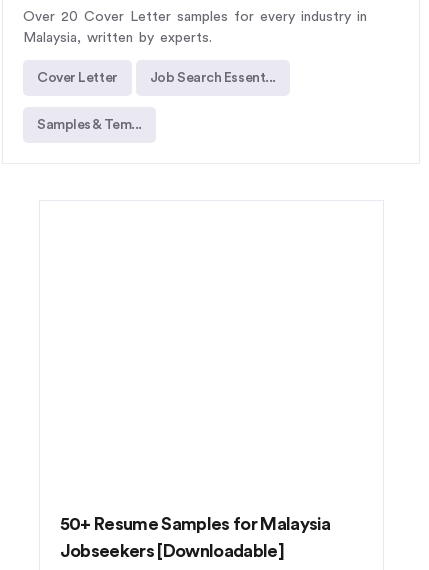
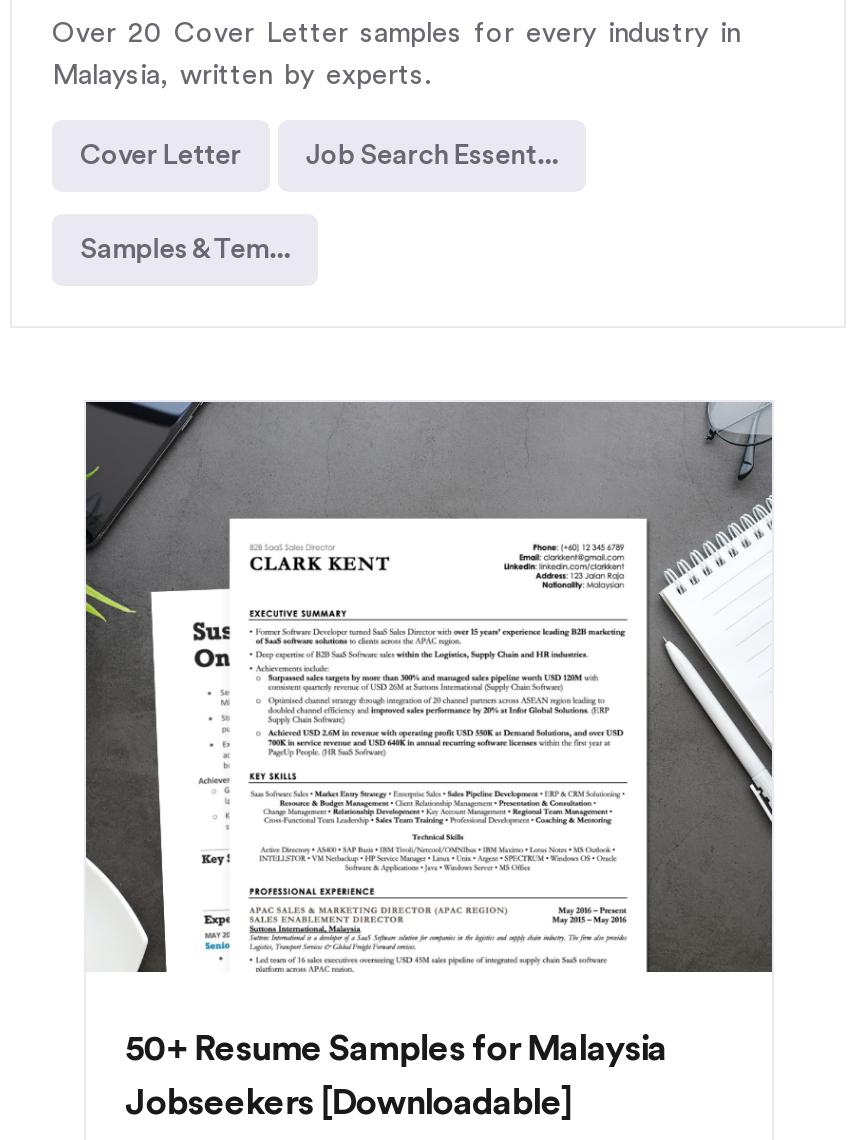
+ [image]
